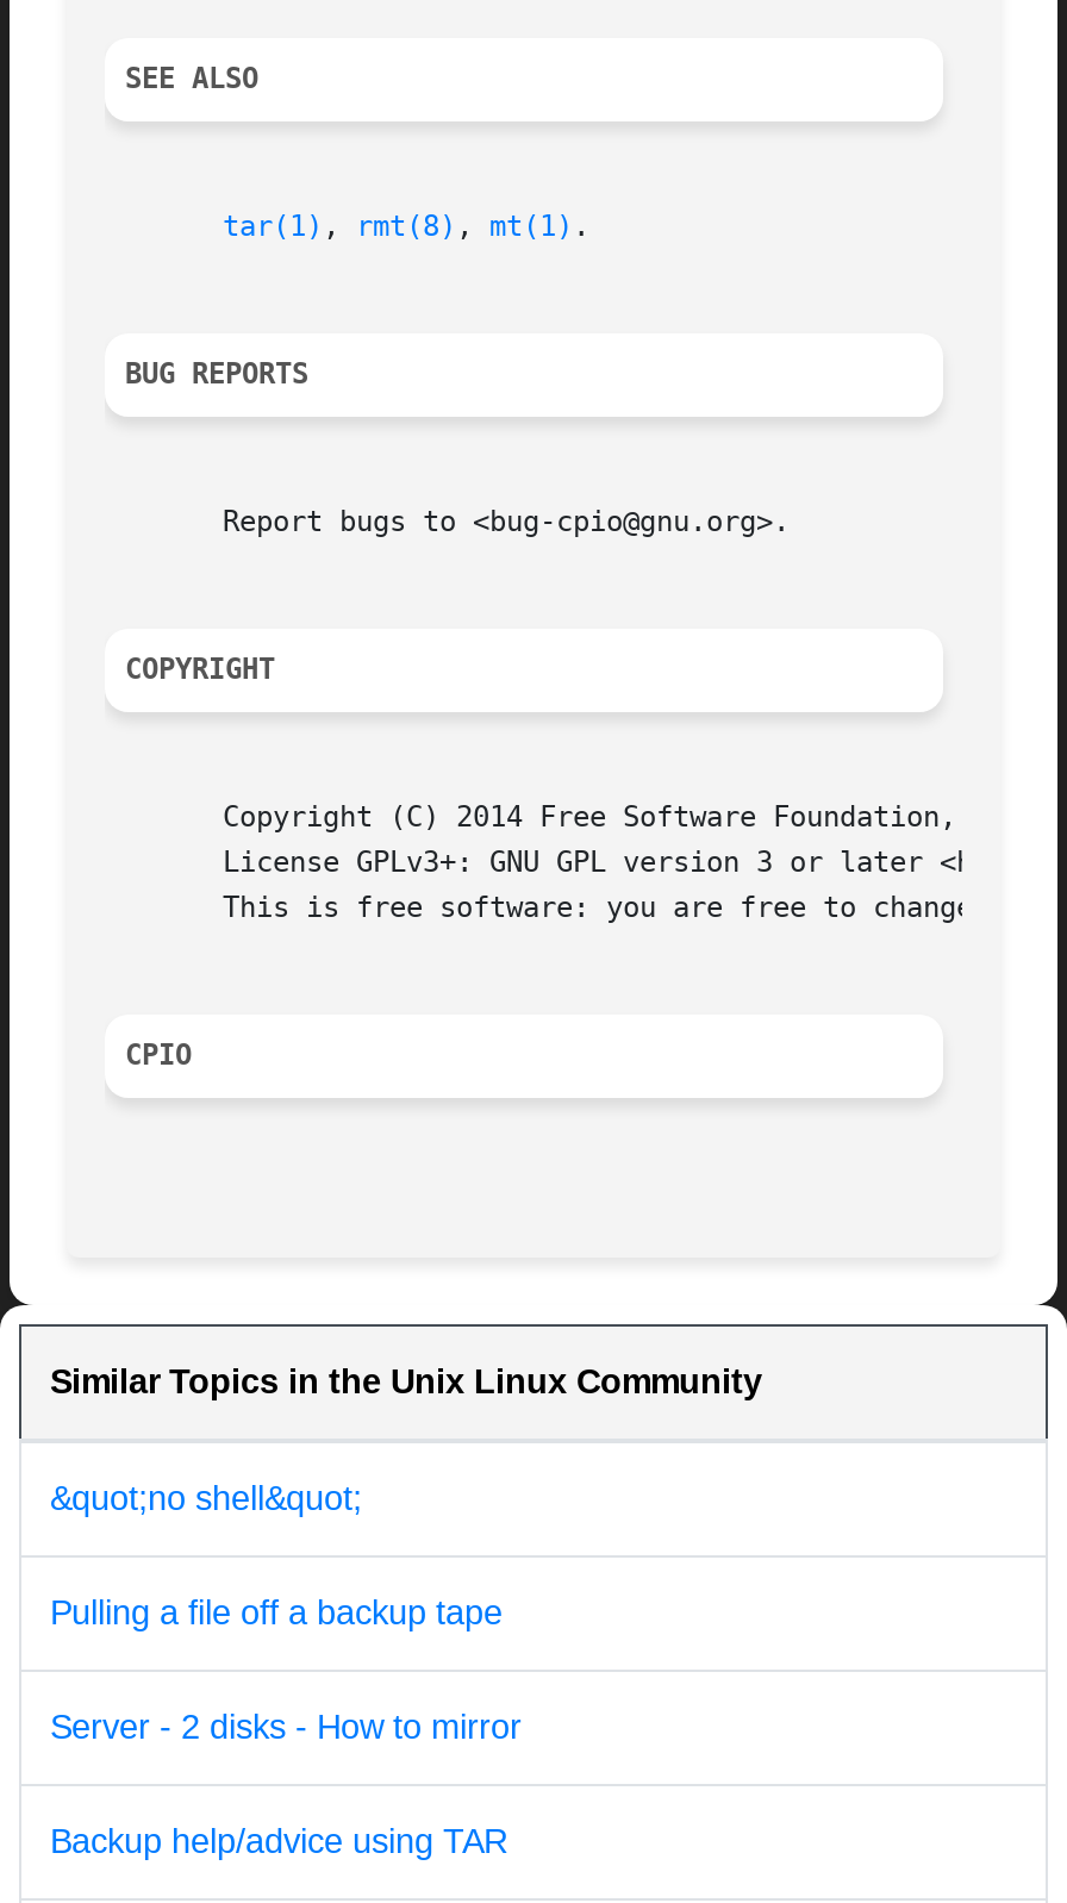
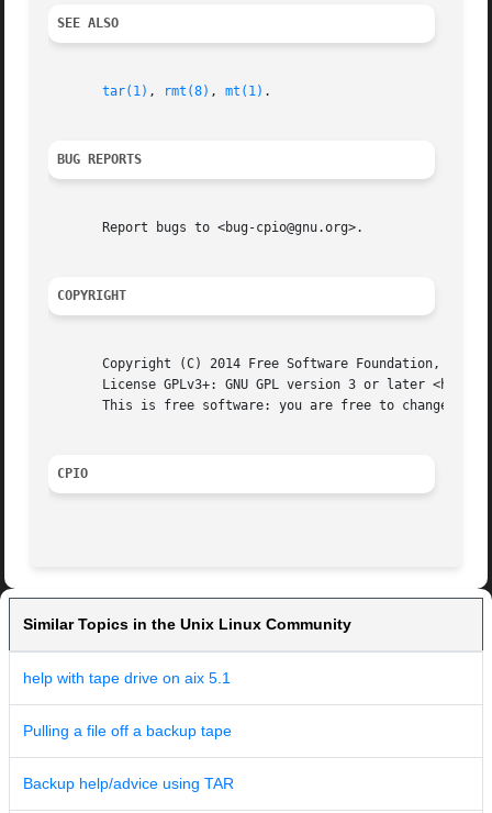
- &quot;no shell&quot;
+ help with tape drive on aix 5.1

- Server - 2 disks - How to mirror
